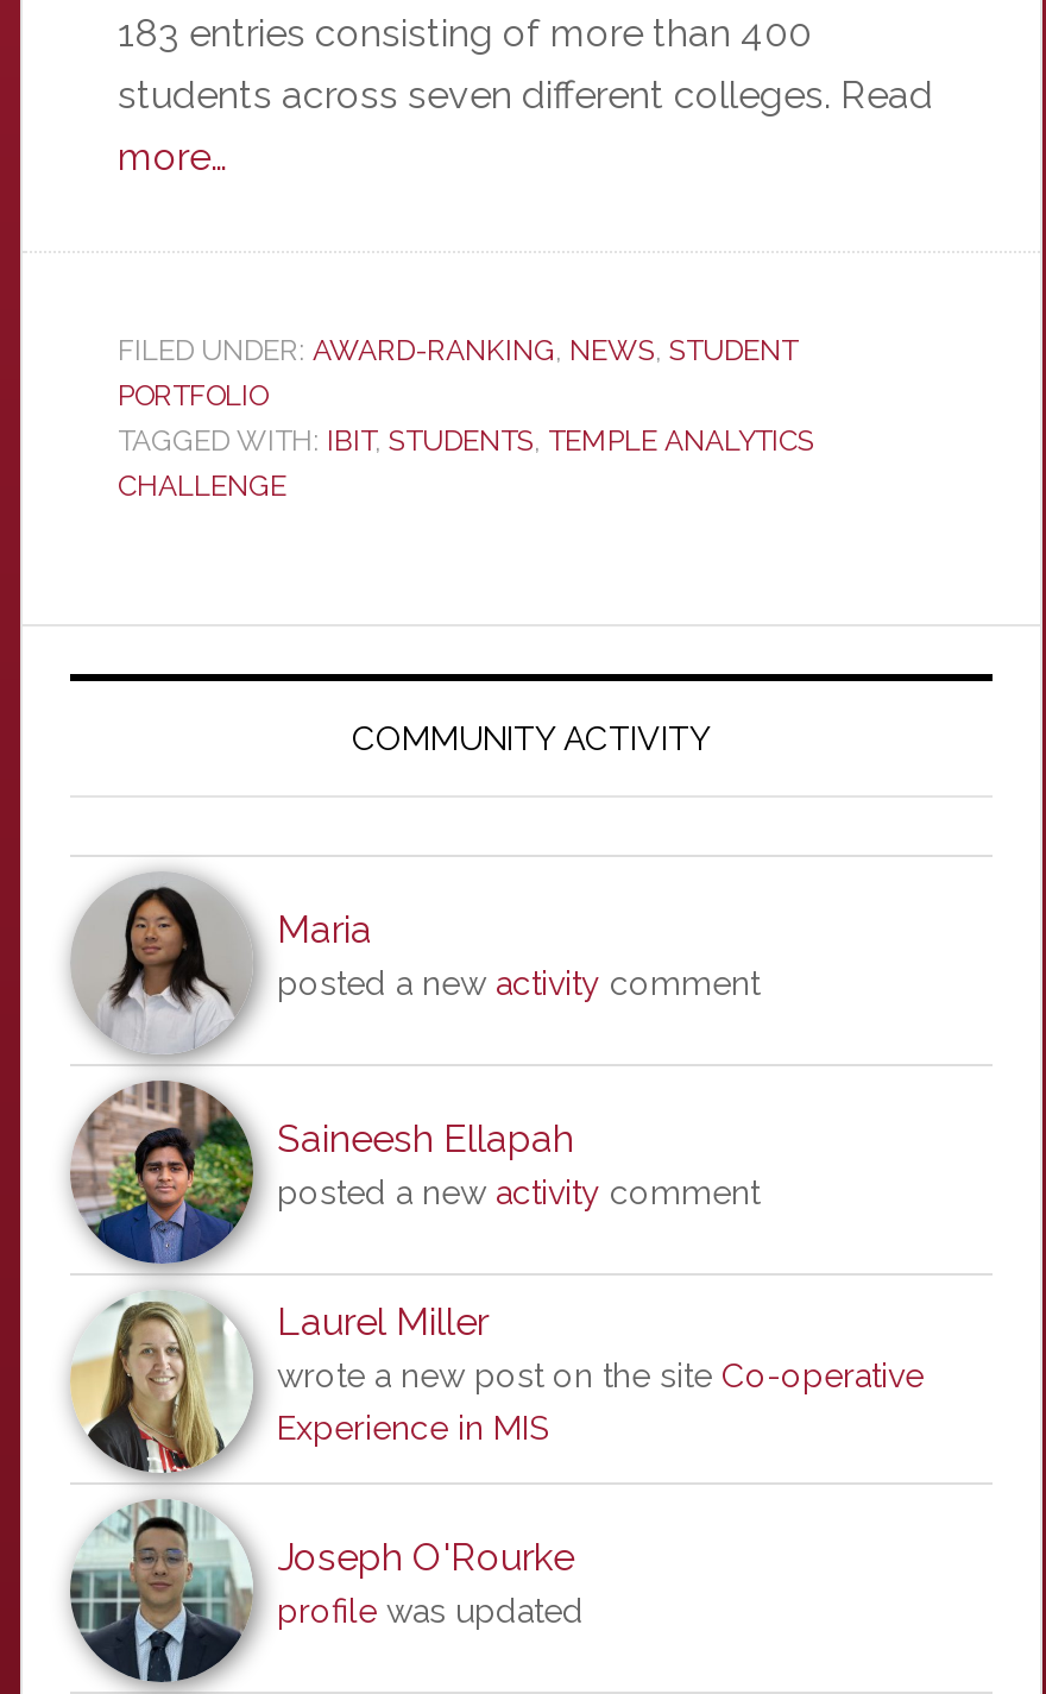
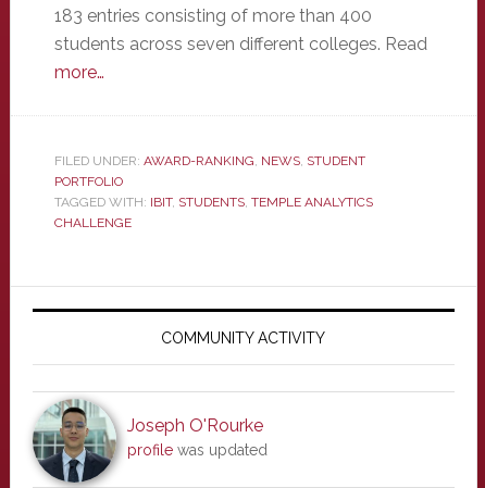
- [image]
- Maria
- posted a new activity comment

- [image]
- Saineesh Ellapah
- posted a new activity comment
- Laurel Miller
- wrote a new post on the site Co-operative
- Experience in MIS

- [image]
